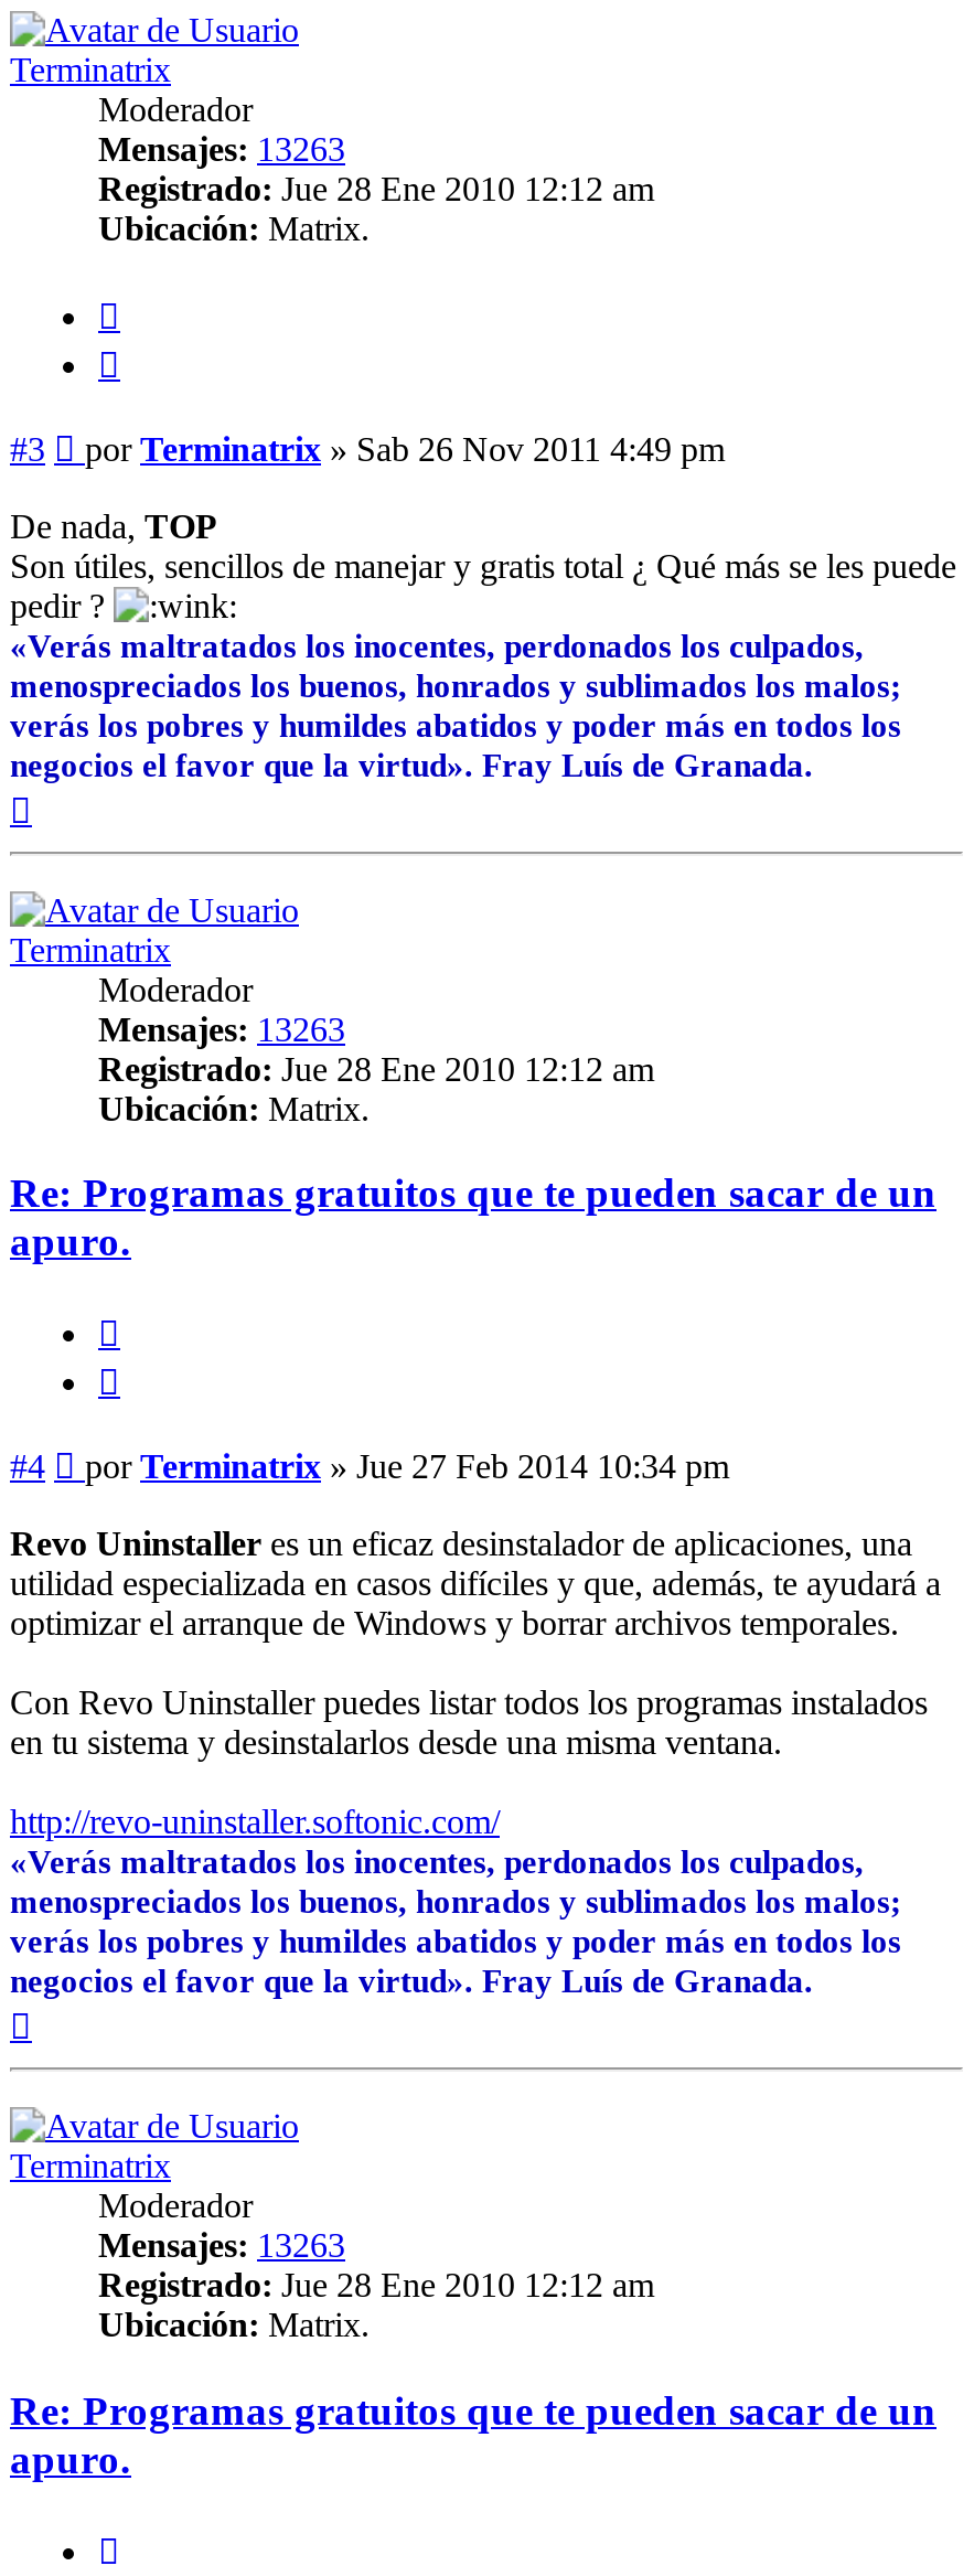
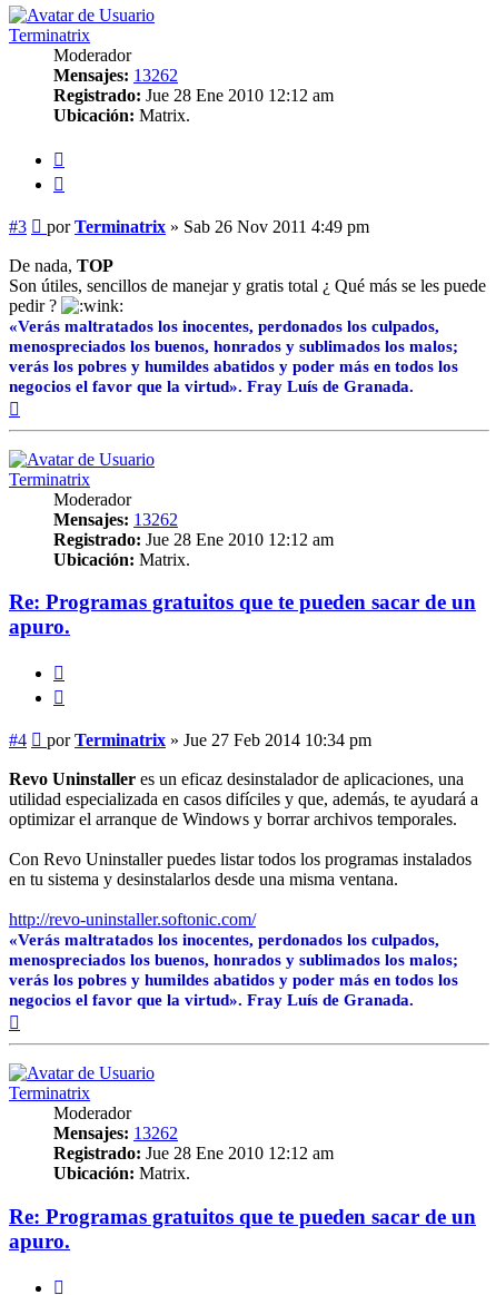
- Mensajes: 13263
+ Mensajes: 13262

- Mensajes: 13263
+ Mensajes: 13262

- Mensajes: 13263
+ Mensajes: 13262
